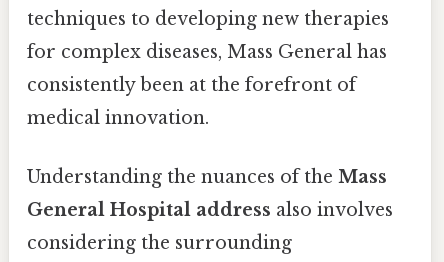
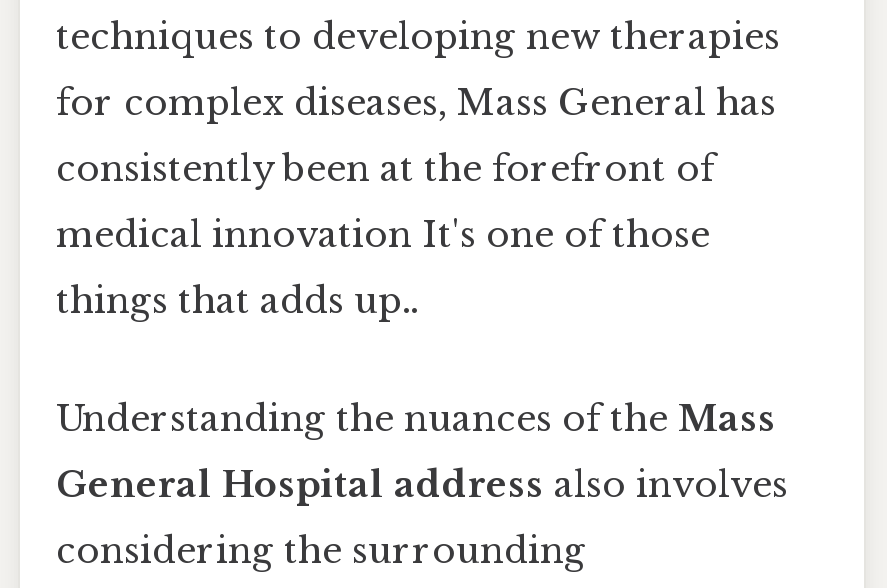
- medical innovation.
+ medical innovation It's one of those
+ things that adds up..
